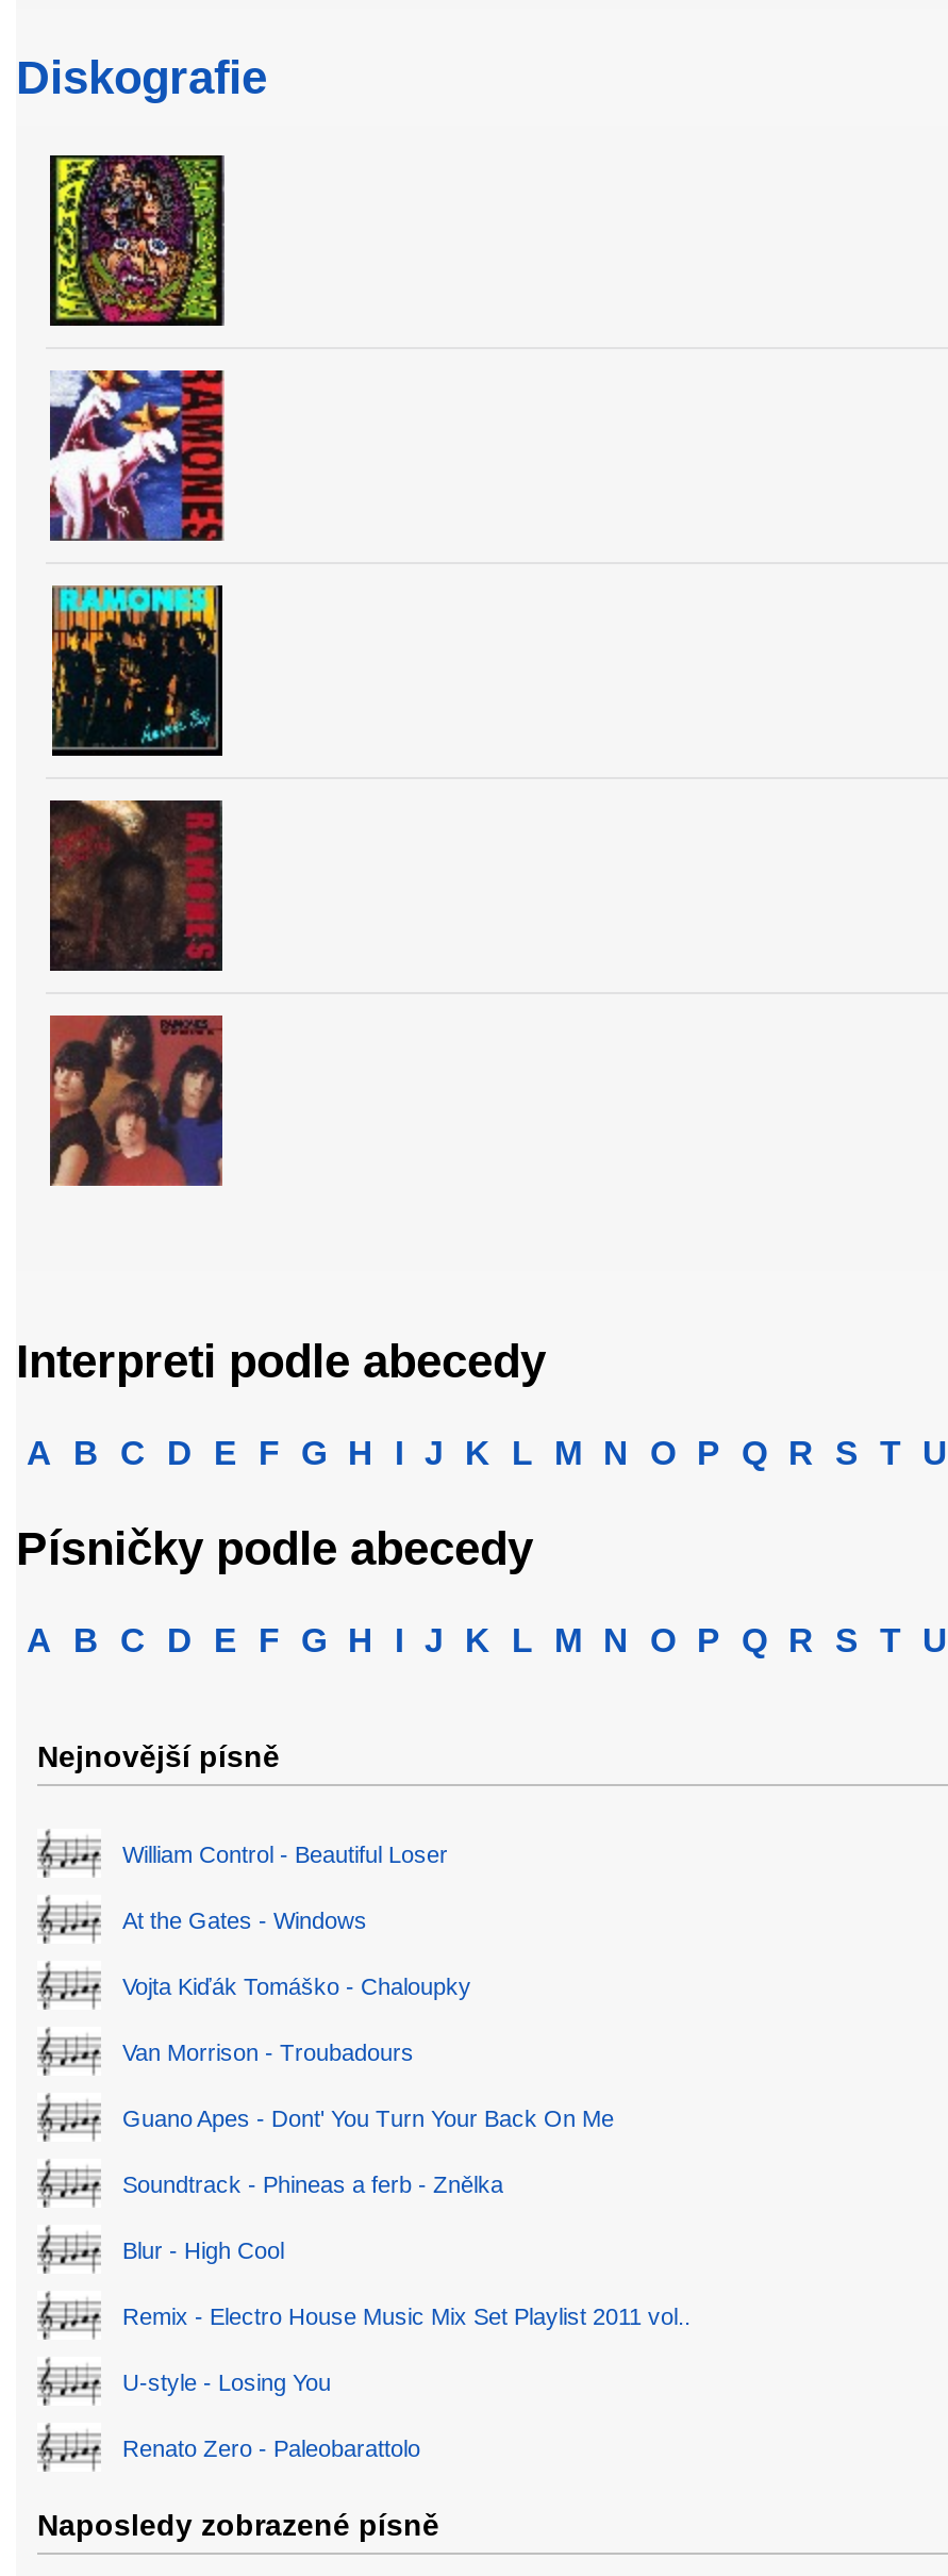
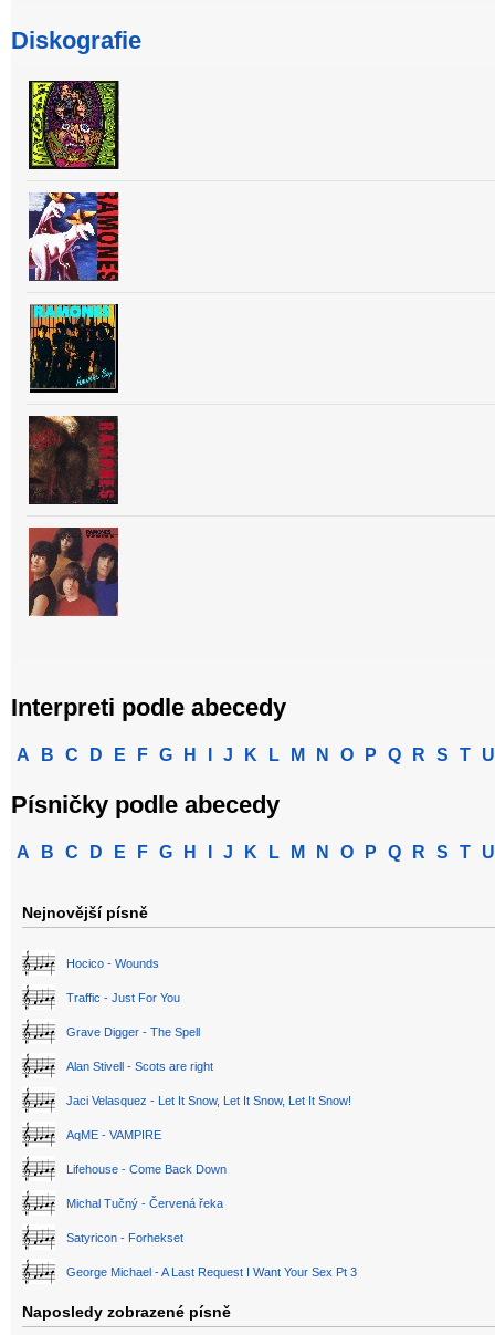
- William Control - Beautiful Loser
+ Hocico - Wounds

- At the Gates - Windows
+ Traffic - Just For You

- Vojta Kiďák Tomáško - Chaloupky
+ Grave Digger - The Spell

- Van Morrison - Troubadours
+ Alan Stivell - Scots are right

- Guano Apes - Dont' You Turn Your Back On Me
+ Jaci Velasquez - Let It Snow, Let It Snow, Let It Snow!

- Soundtrack - Phineas a ferb - Znělka
+ AqME - VAMPIRE

- Blur - High Cool
+ Lifehouse - Come Back Down

- Remix - Electro House Music Mix Set Playlist 2011 vol..
+ Michal Tučný - Červená řeka

- U-style - Losing You
+ Satyricon - Forhekset

- Renato Zero - Paleobarattolo
+ George Michael - A Last Request I Want Your Sex Pt 3
